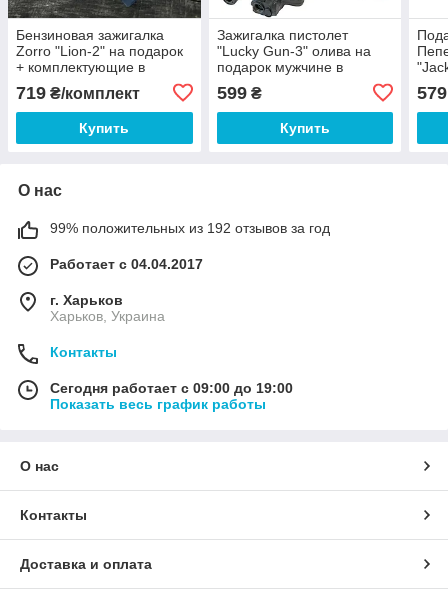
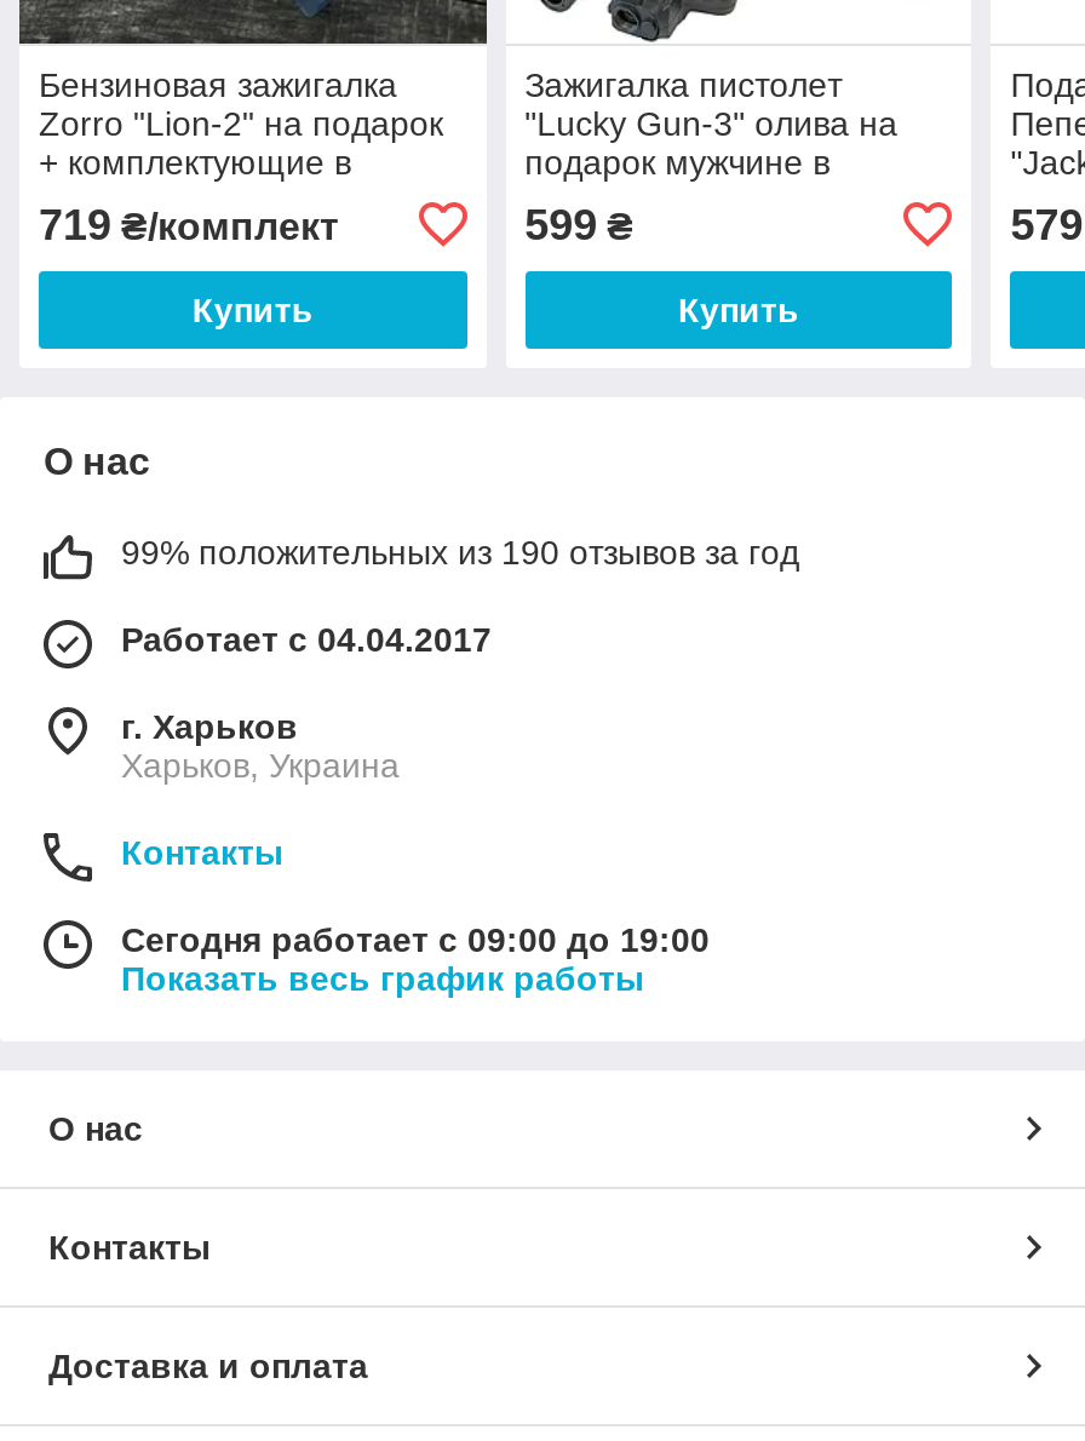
- 99% положительных из 192 отзывов за год
+ 99% положительных из 190 отзывов за год
